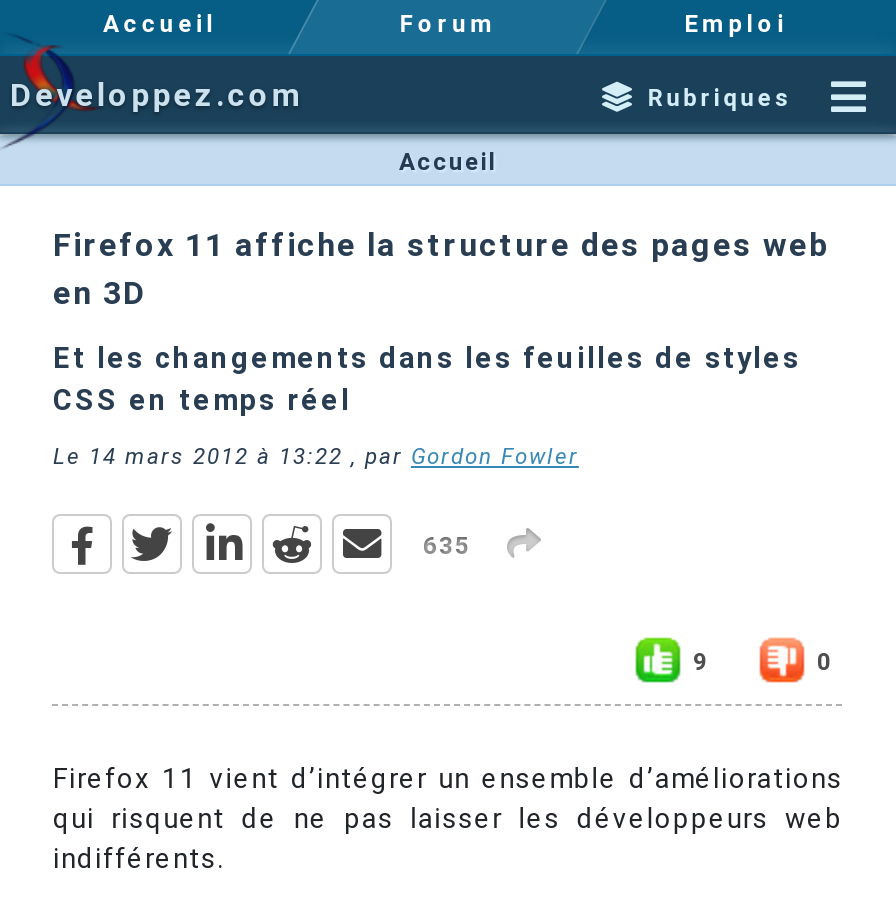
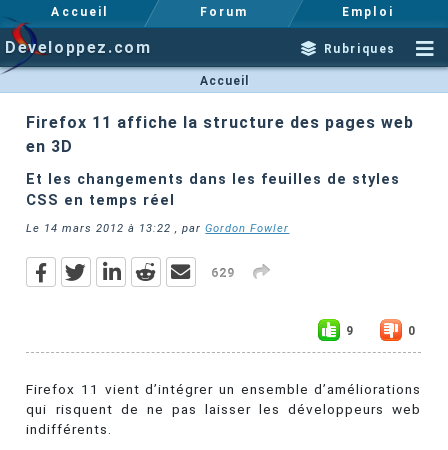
- 635
+ 629
